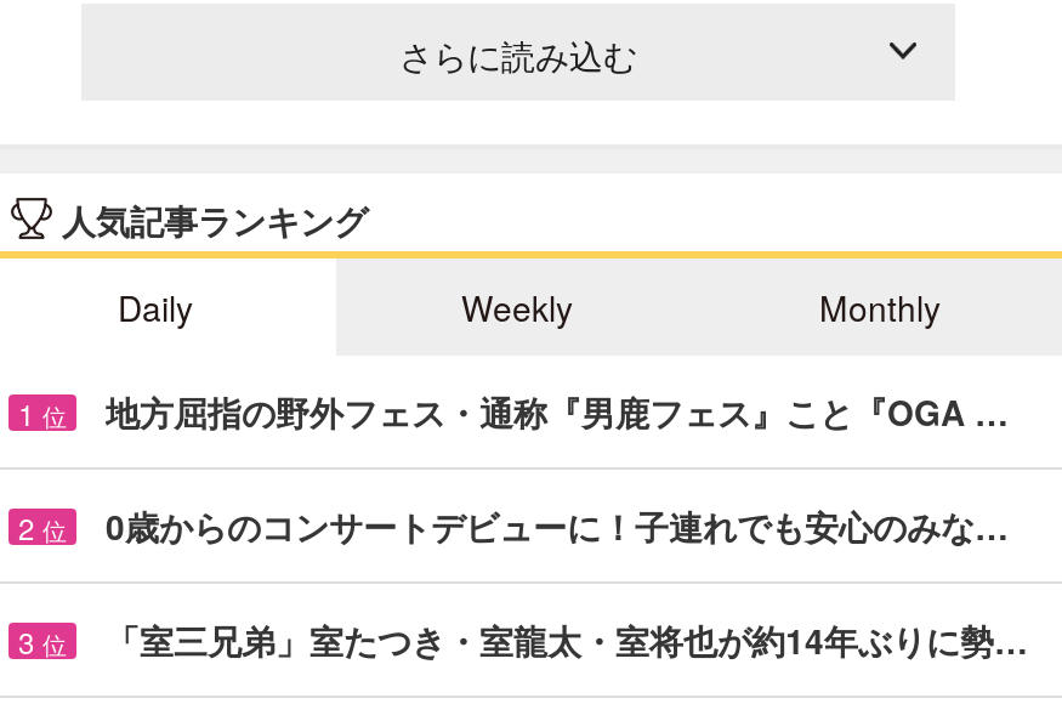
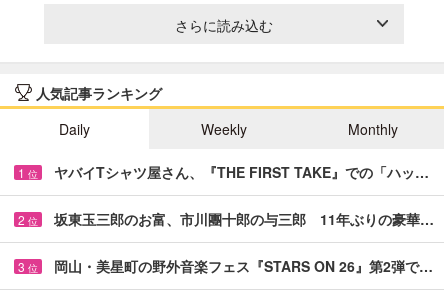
- 地方屈指の野外フェス・通称『男鹿フェス』こと『OGA …
+ ヤバイTシャツ屋さん、『THE FIRST TAKE』での「ハッ…

- 0歳からのコンサートデビューに！子連れでも安心のみな…
+ 坂東玉三郎のお富、市川團十郎の与三郎 11年ぶりの豪華…

- 「室三兄弟」室たつき・室龍太・室将也が約14年ぶりに勢…
+ 岡山・美星町の野外音楽フェス『STARS ON 26』第2弾で…
